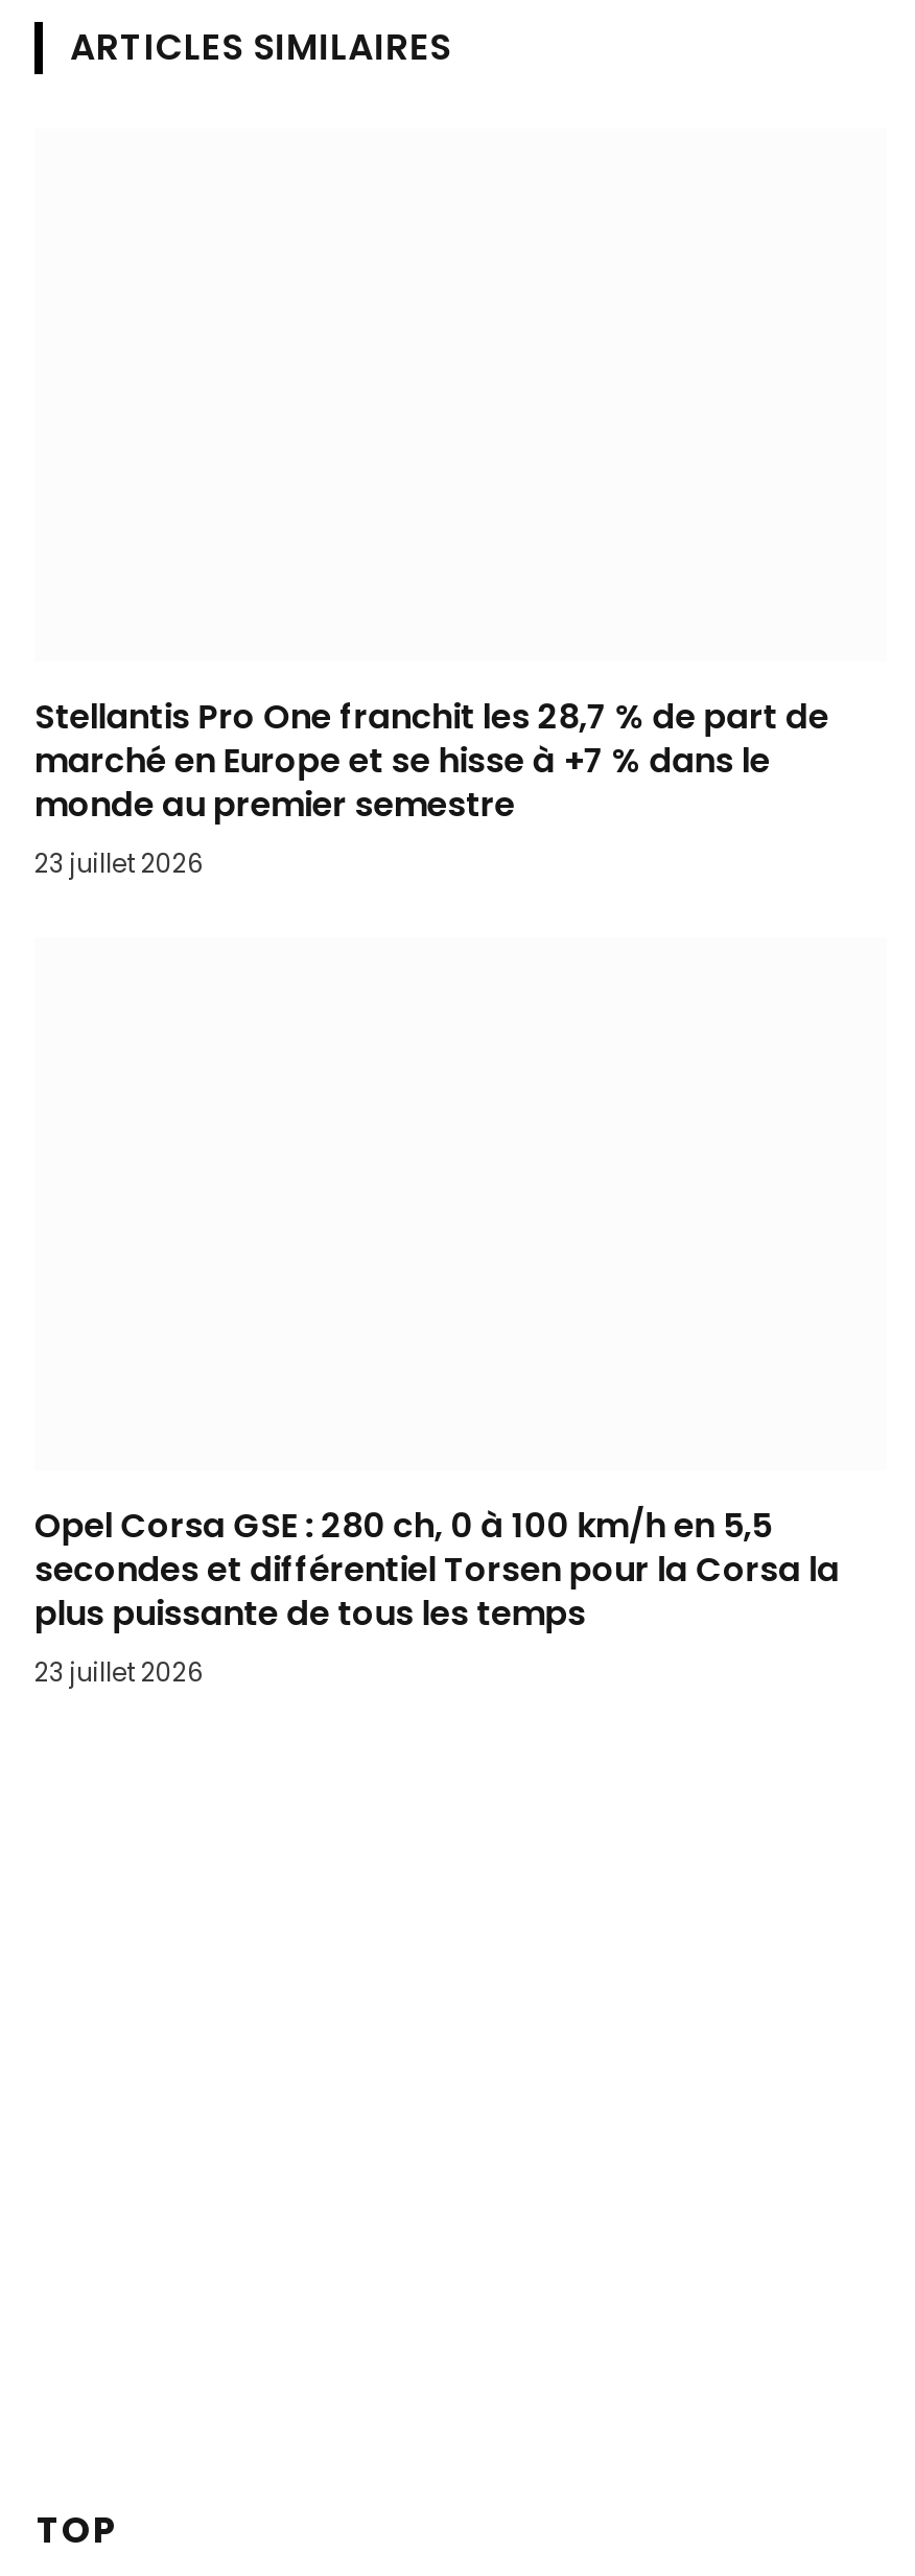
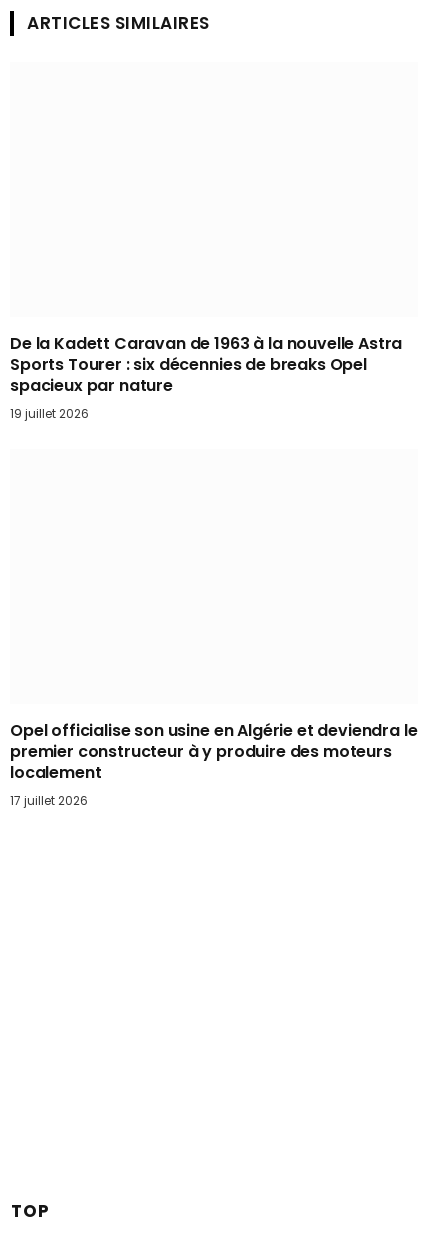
- Stellantis Pro One franchit les 28,7 % de part de
- marché en Europe et se hisse à +7 % dans le
- monde au premier semestre
- 23 juillet 2026
+ De la Kadett Caravan de 1963 à la nouvelle Astra
+ Sports Tourer : six décennies de breaks Opel
+ spacieux par nature
+ 19 juillet 2026

- Opel Corsa GSE : 280 ch, 0 à 100 km/h en 5,5
- secondes et différentiel Torsen pour la Corsa la
- plus puissante de tous les temps
- 23 juillet 2026
+ Opel officialise son usine en Algérie et deviendra le
+ premier constructeur à y produire des moteurs
+ localement
+ 17 juillet 2026
